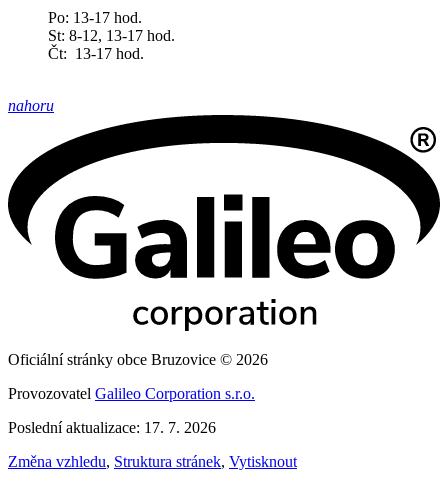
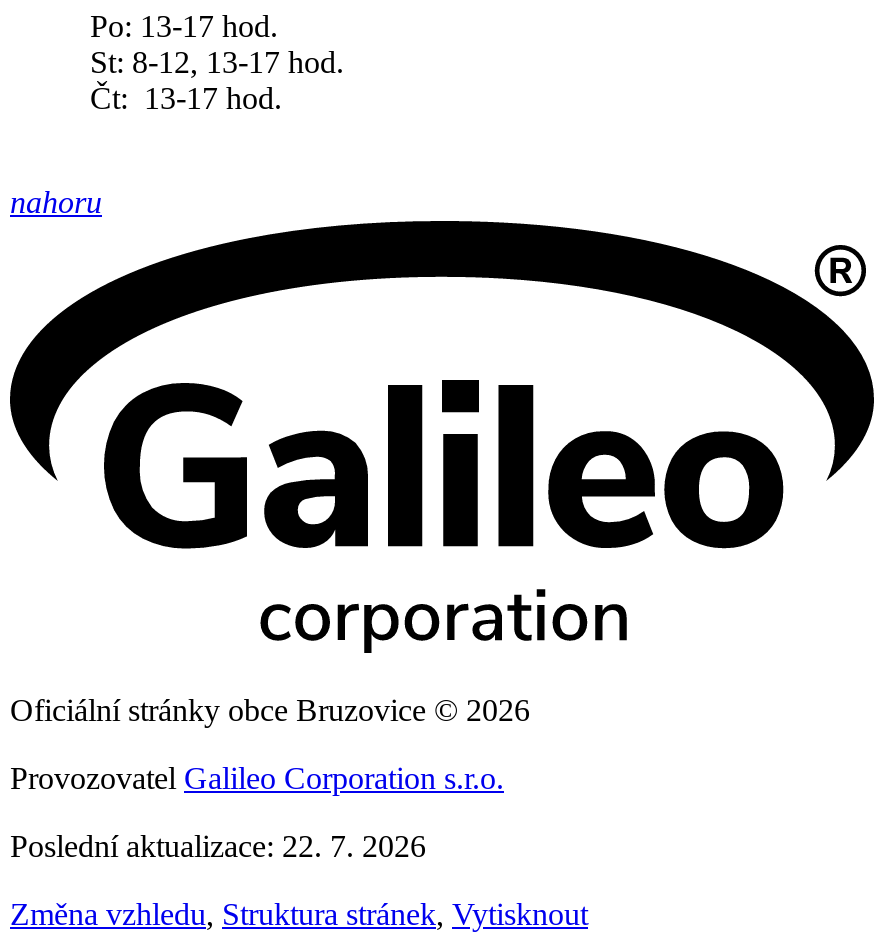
- Poslední aktualizace: 17. 7. 2026
+ Poslední aktualizace: 22. 7. 2026
